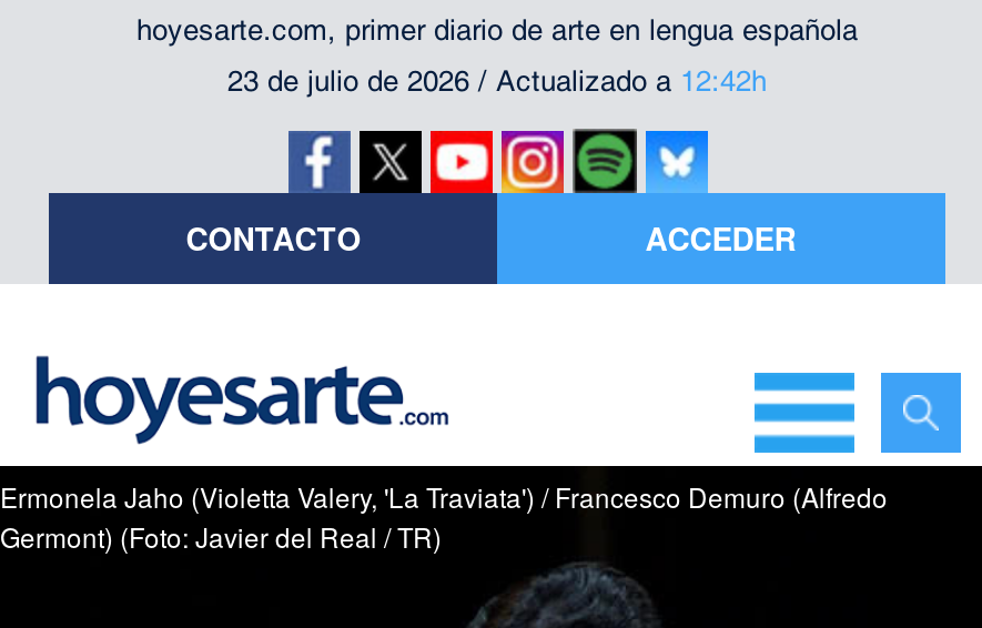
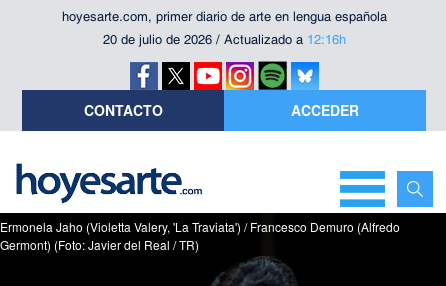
- 23 de julio de 2026 / Actualizado a 12:42h
+ 20 de julio de 2026 / Actualizado a 12:16h
